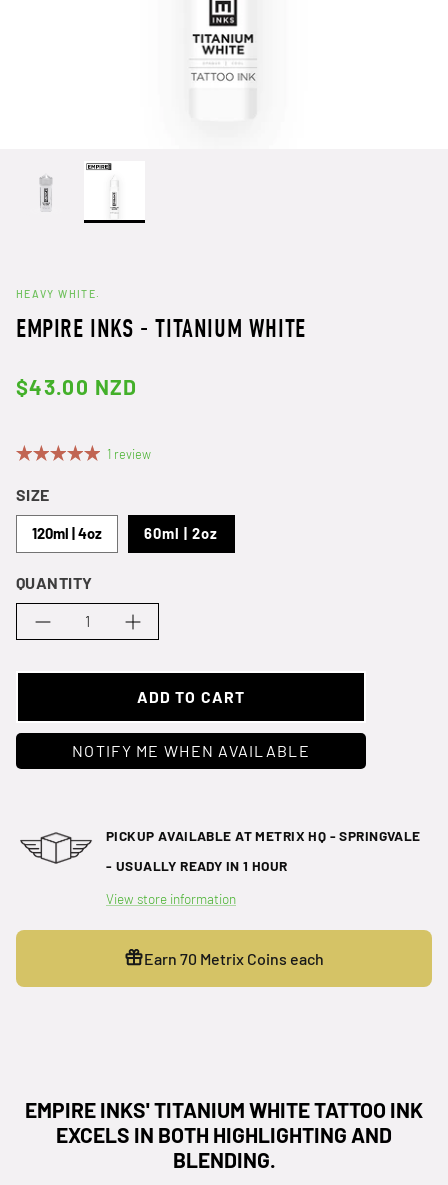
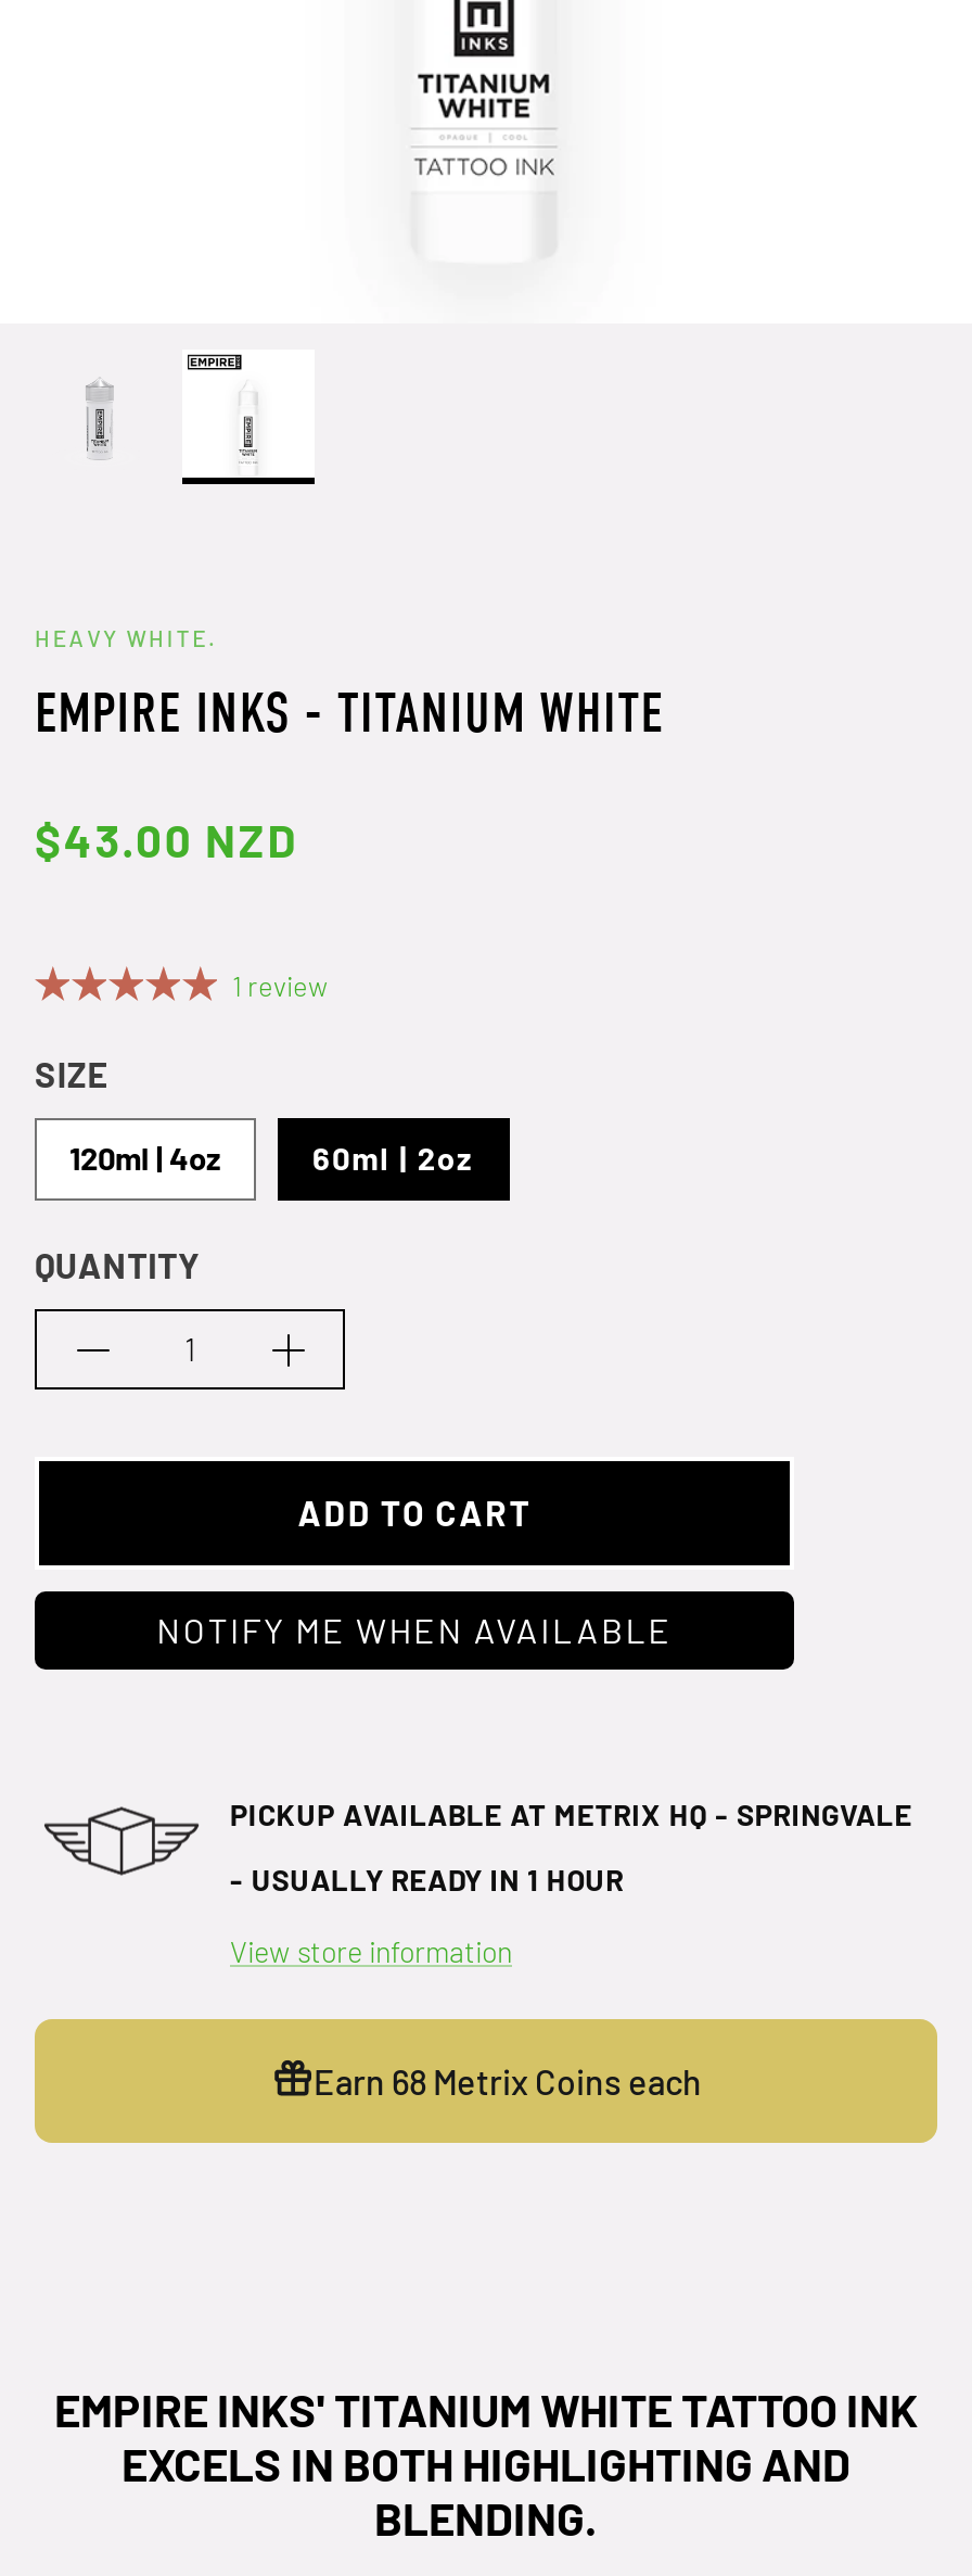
- Earn 70 Metrix Coins each
+ Earn 68 Metrix Coins each
